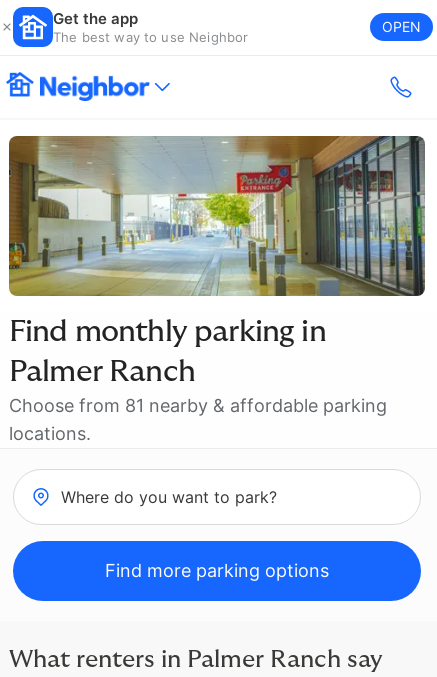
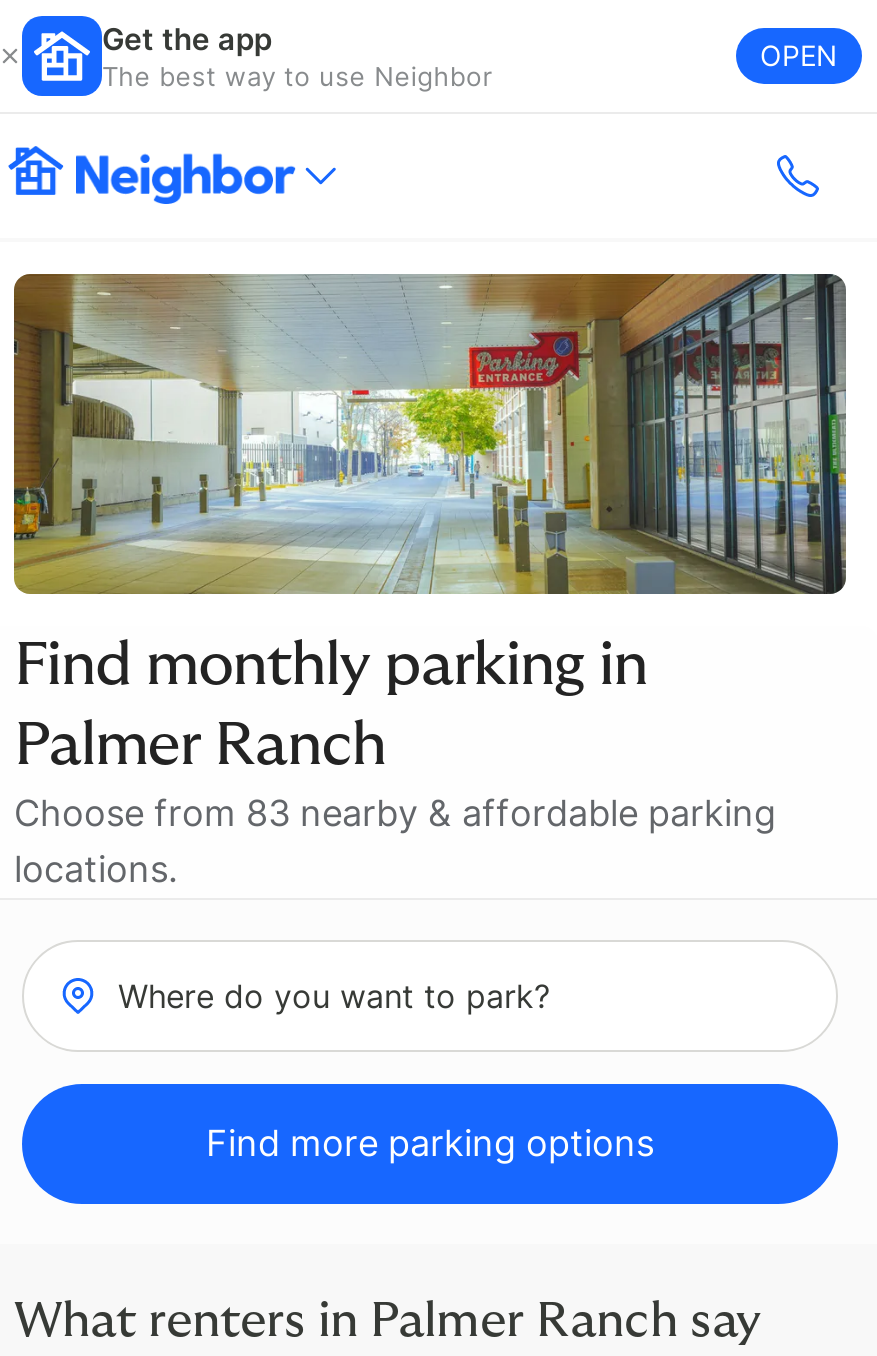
- Choose from 81 nearby & affordable parking
+ Choose from 83 nearby & affordable parking
